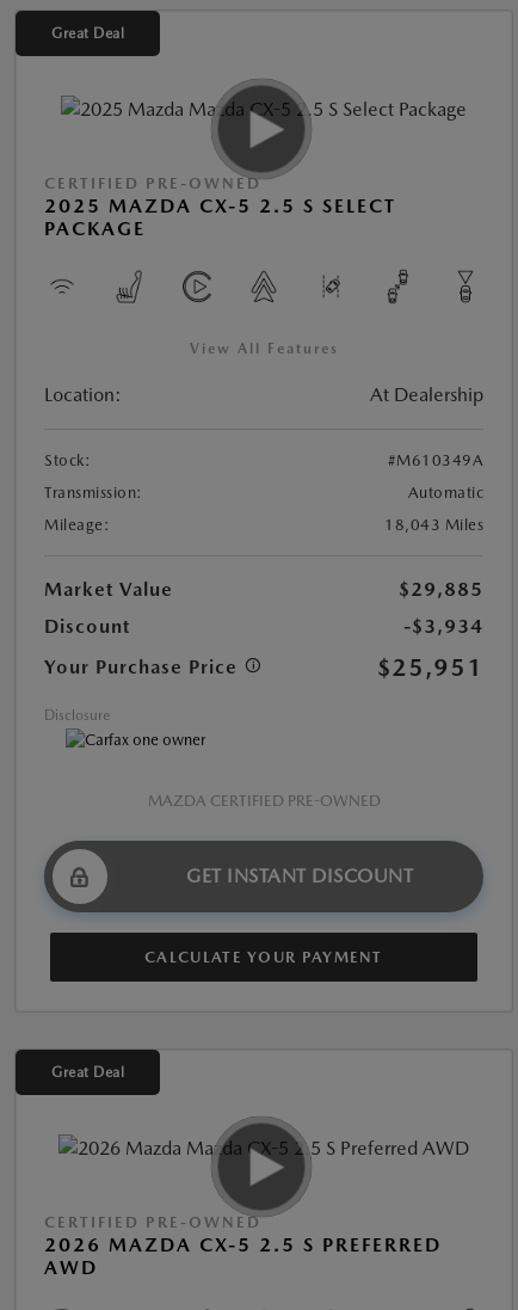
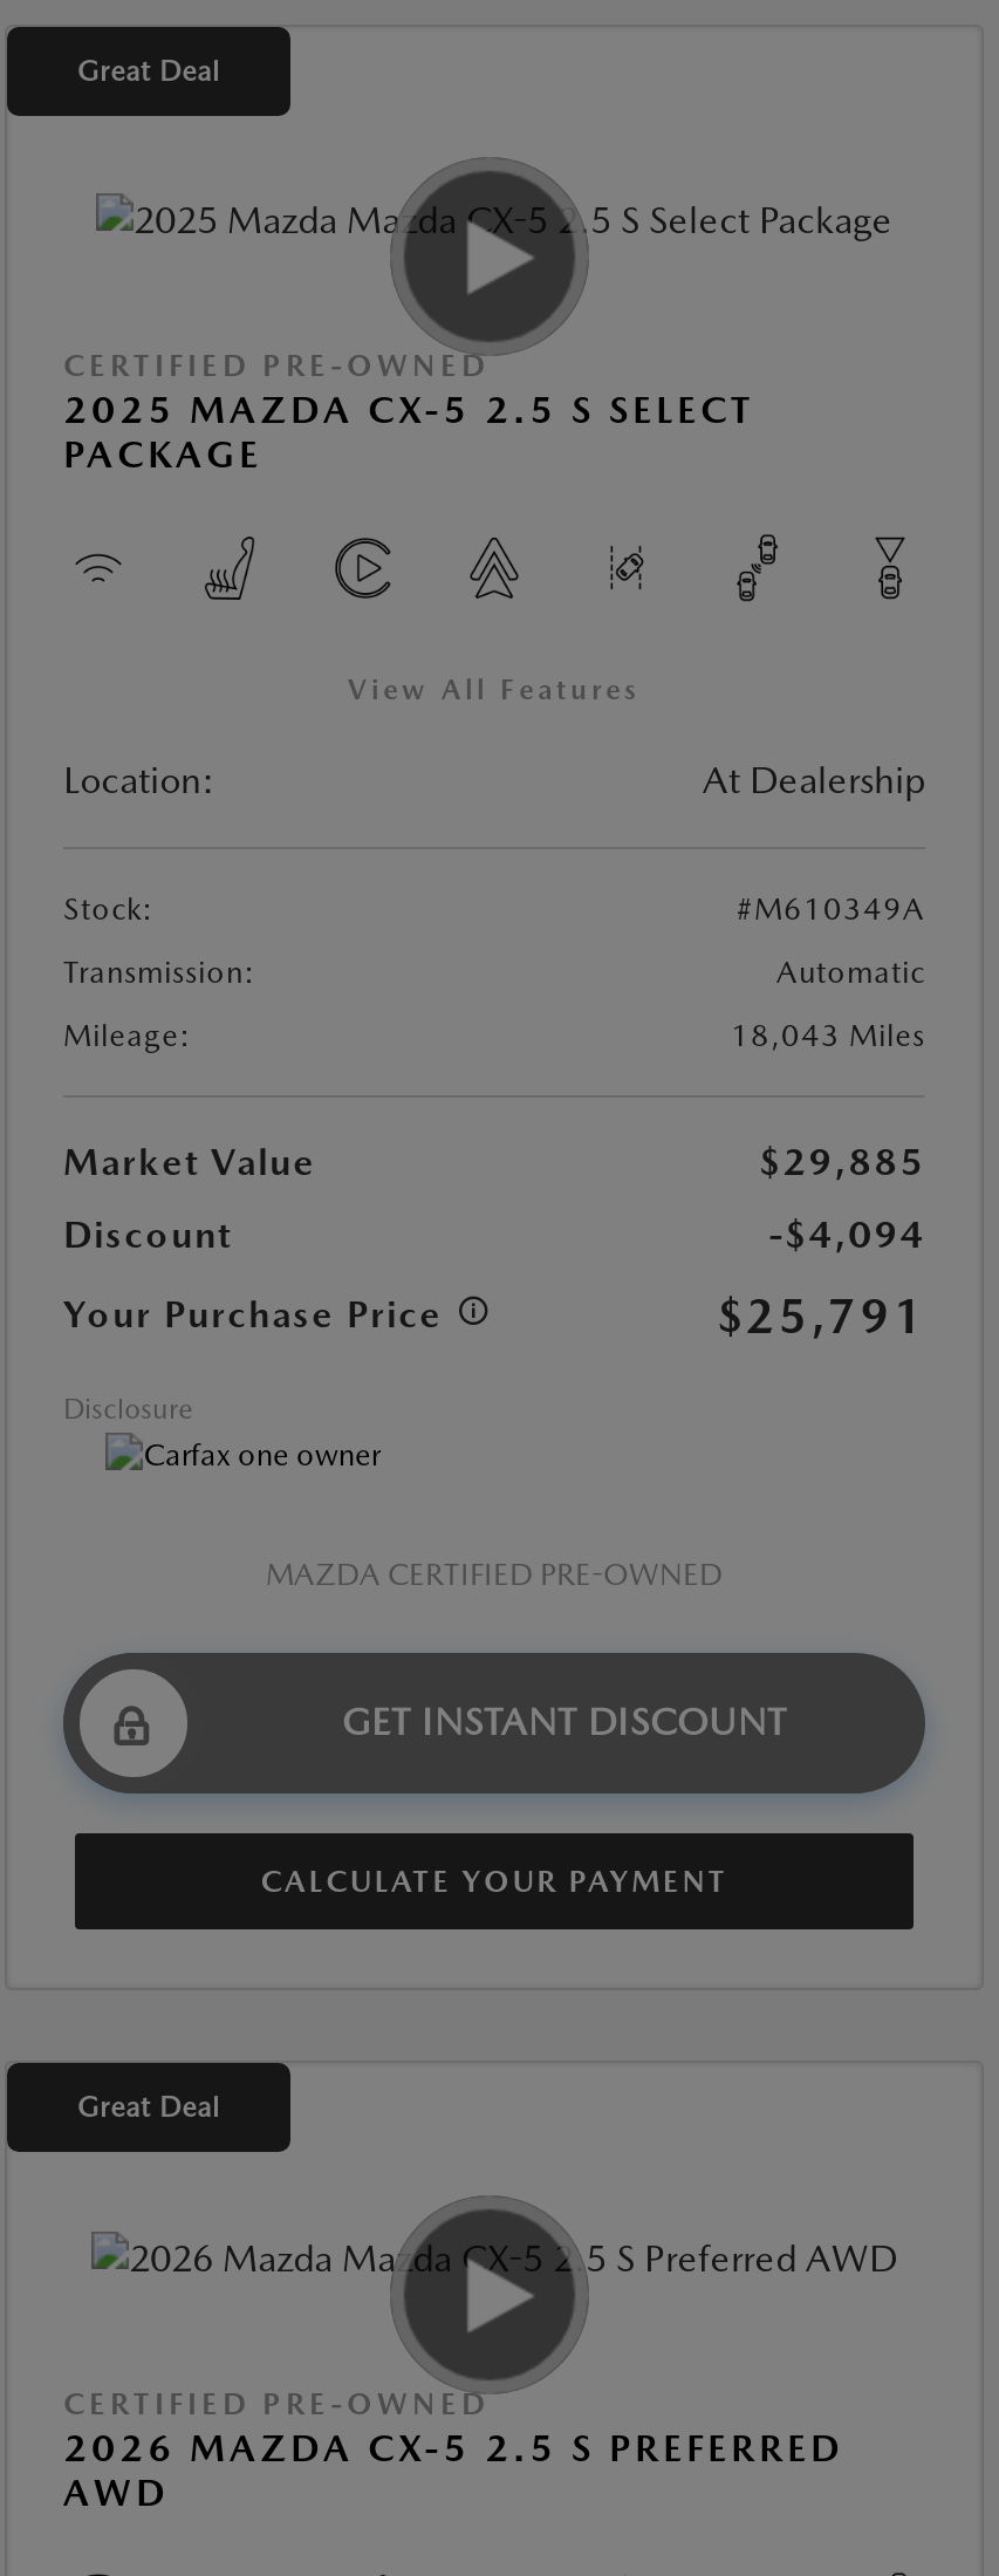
- -$3,934
+ -$4,094

- $25,951
+ $25,791
